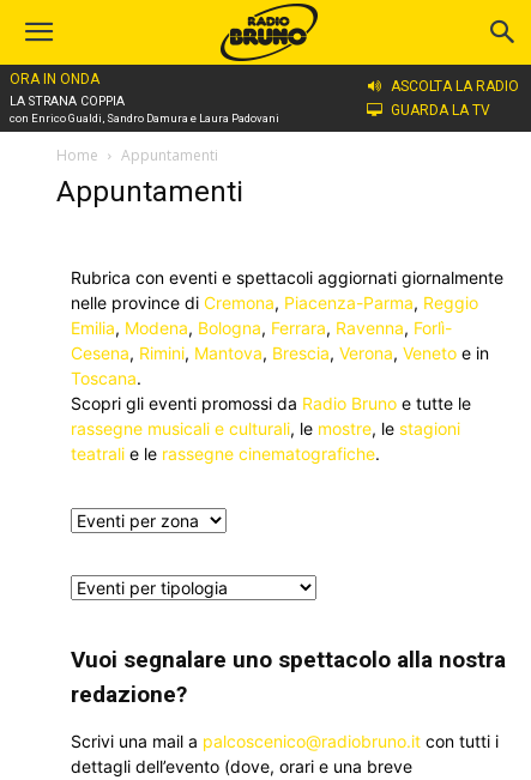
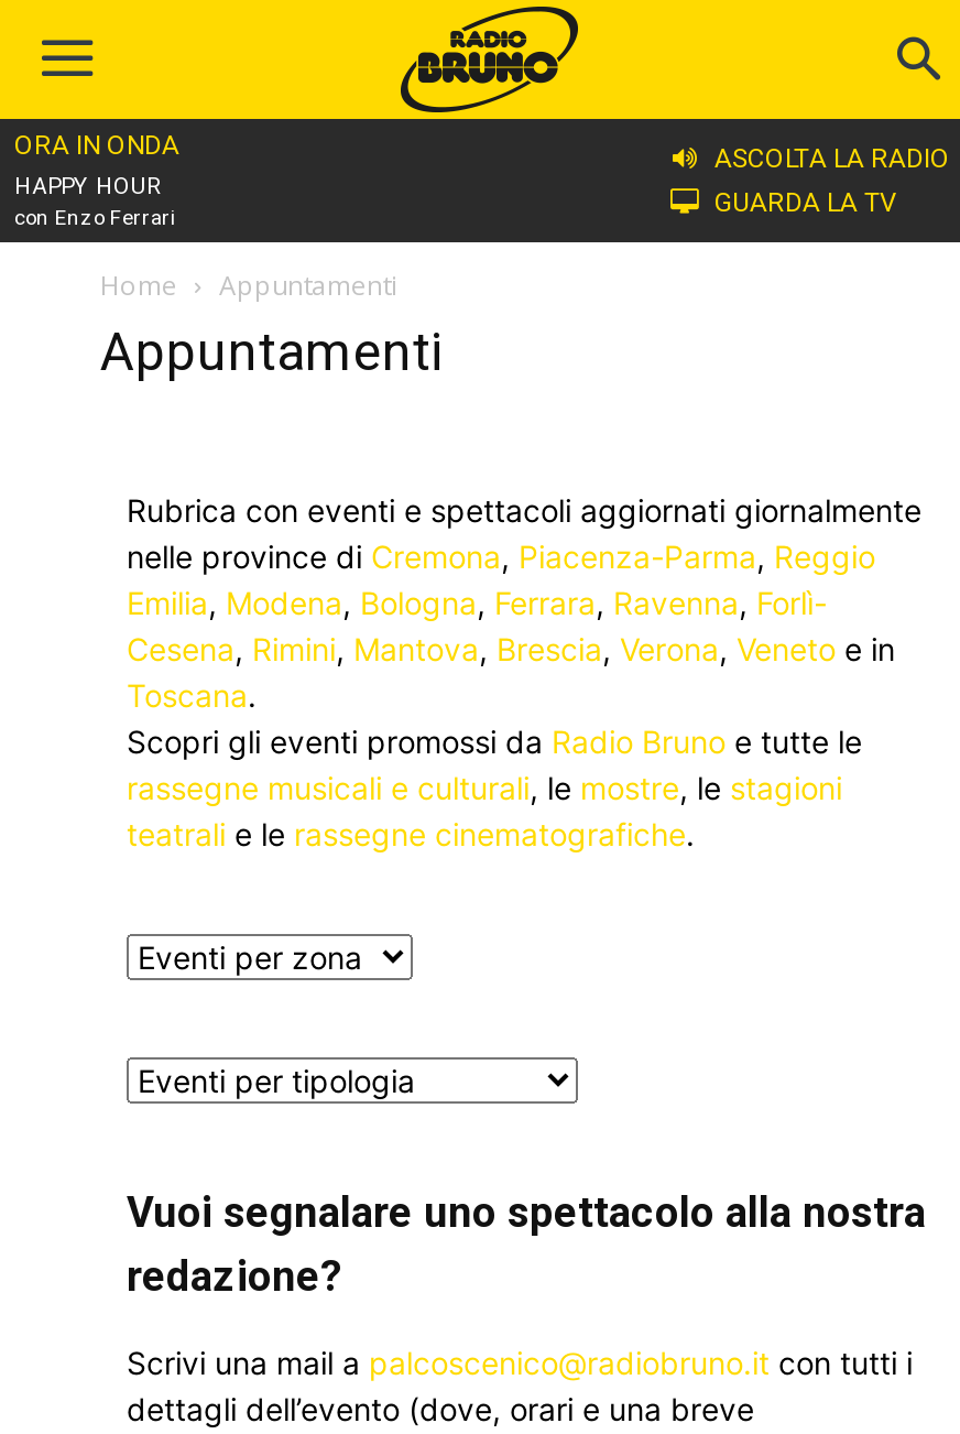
- LA STRANA COPPIA
- con Enrico Gualdi, Sandro Damura e Laura Padovani
+ HAPPY HOUR
+ con Enzo Ferrari
